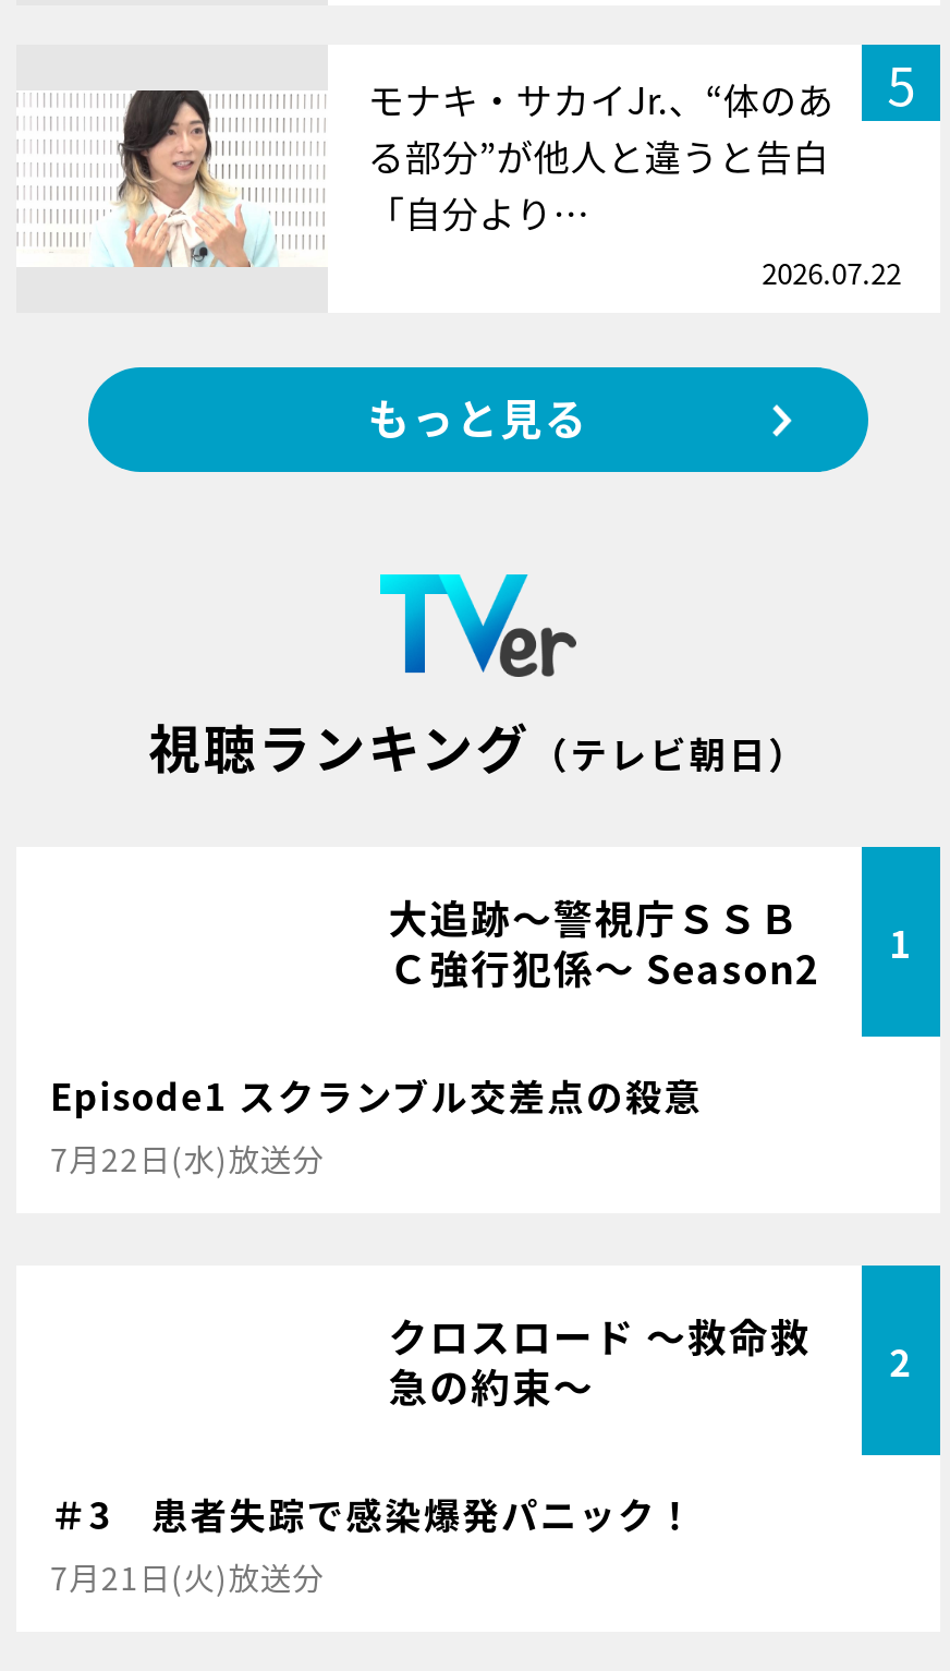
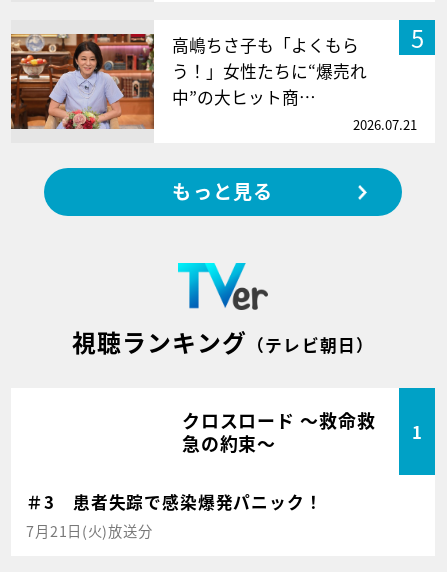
- [image]
- モナキ・サカイJr.、“体のあ
- る部分”が他人と違うと告白
- 「自分より…
- 2026.07.22
+ [image]
+ 高嶋ちさ子も「よくもら
+ う！」女性たちに“爆売れ
+ 中”の大ヒット商…
+ 2026.07.21

- 大追跡～警視庁ＳＳＢ
- Ｃ強行犯係～ Season2
- 1
- Episode1 スクランブル交差点の殺意
- 7月22日(水)放送分

- クロスロード ～救命救 2
+ クロスロード ～救命救 1
